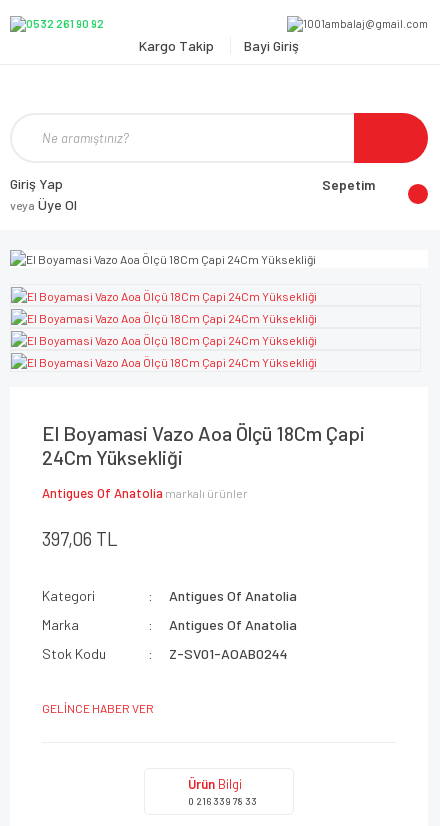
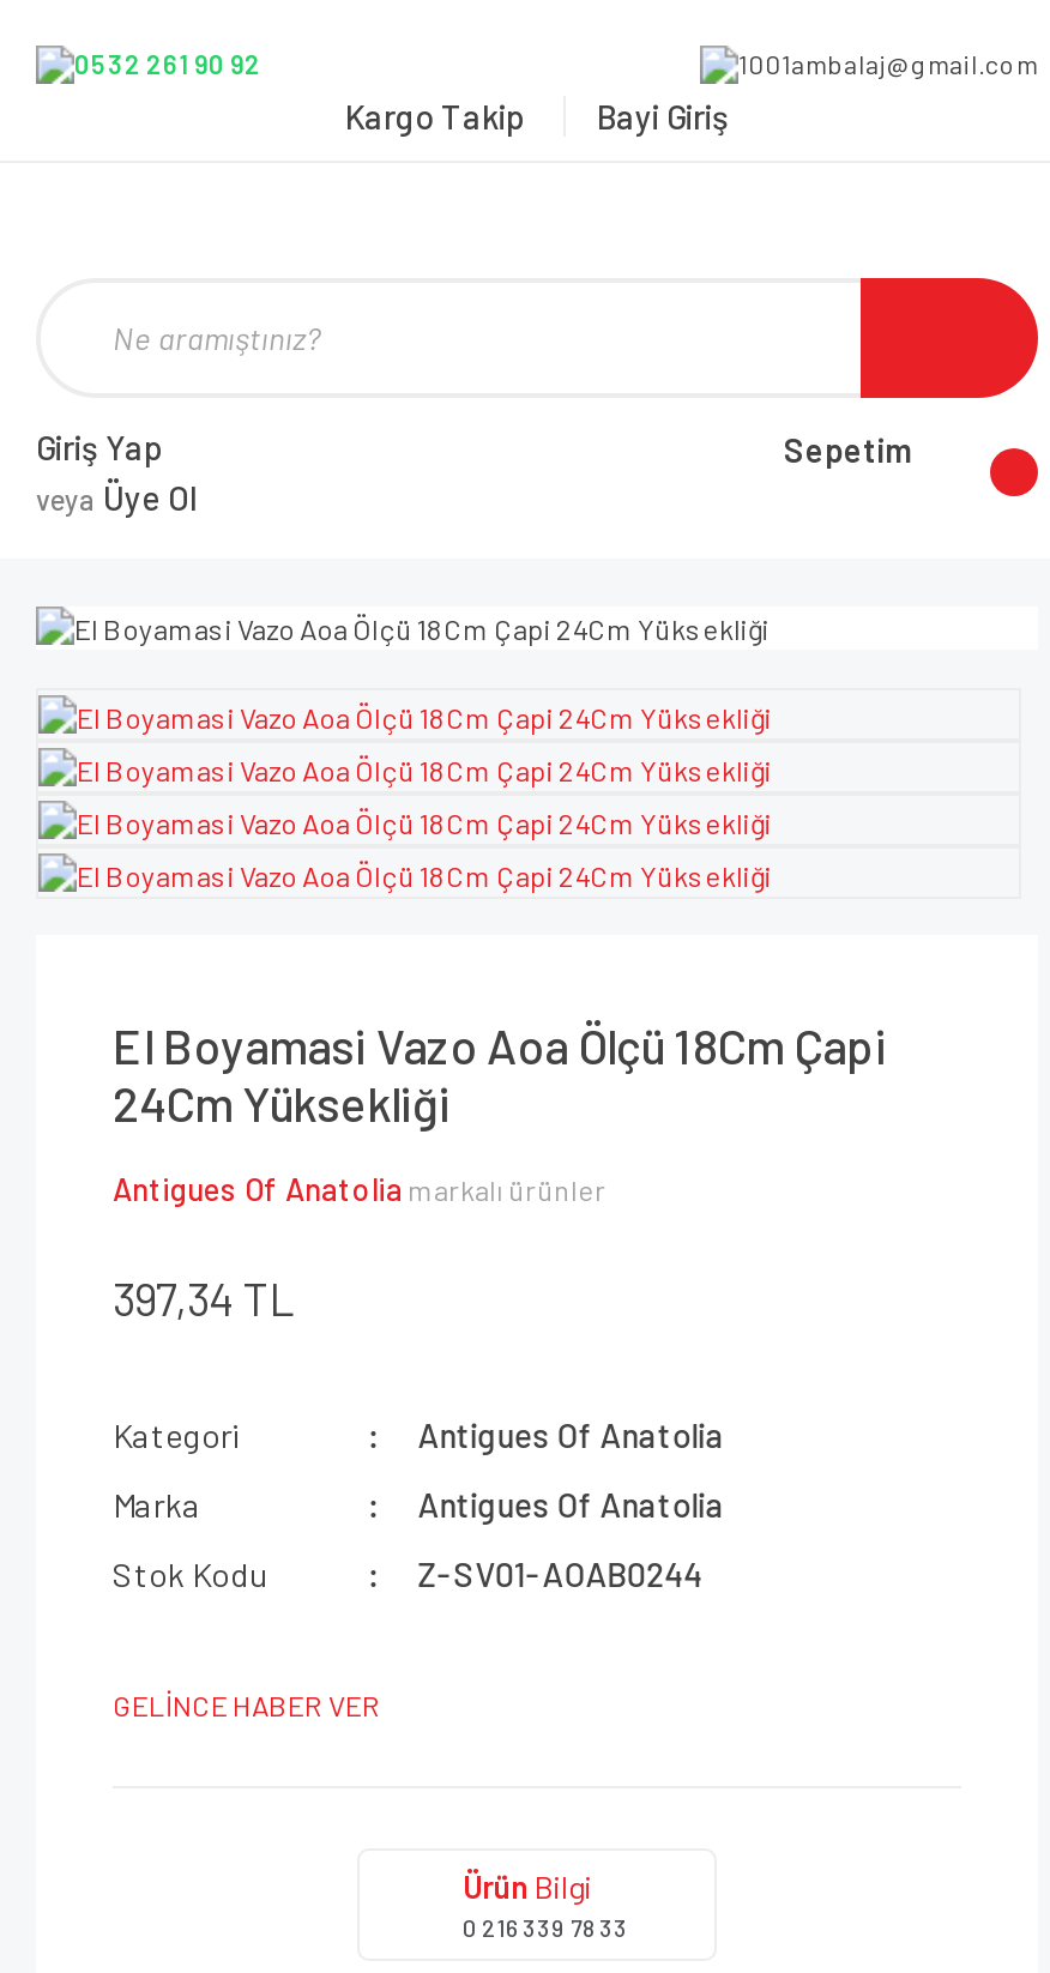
- 397,06 TL
+ 397,34 TL
